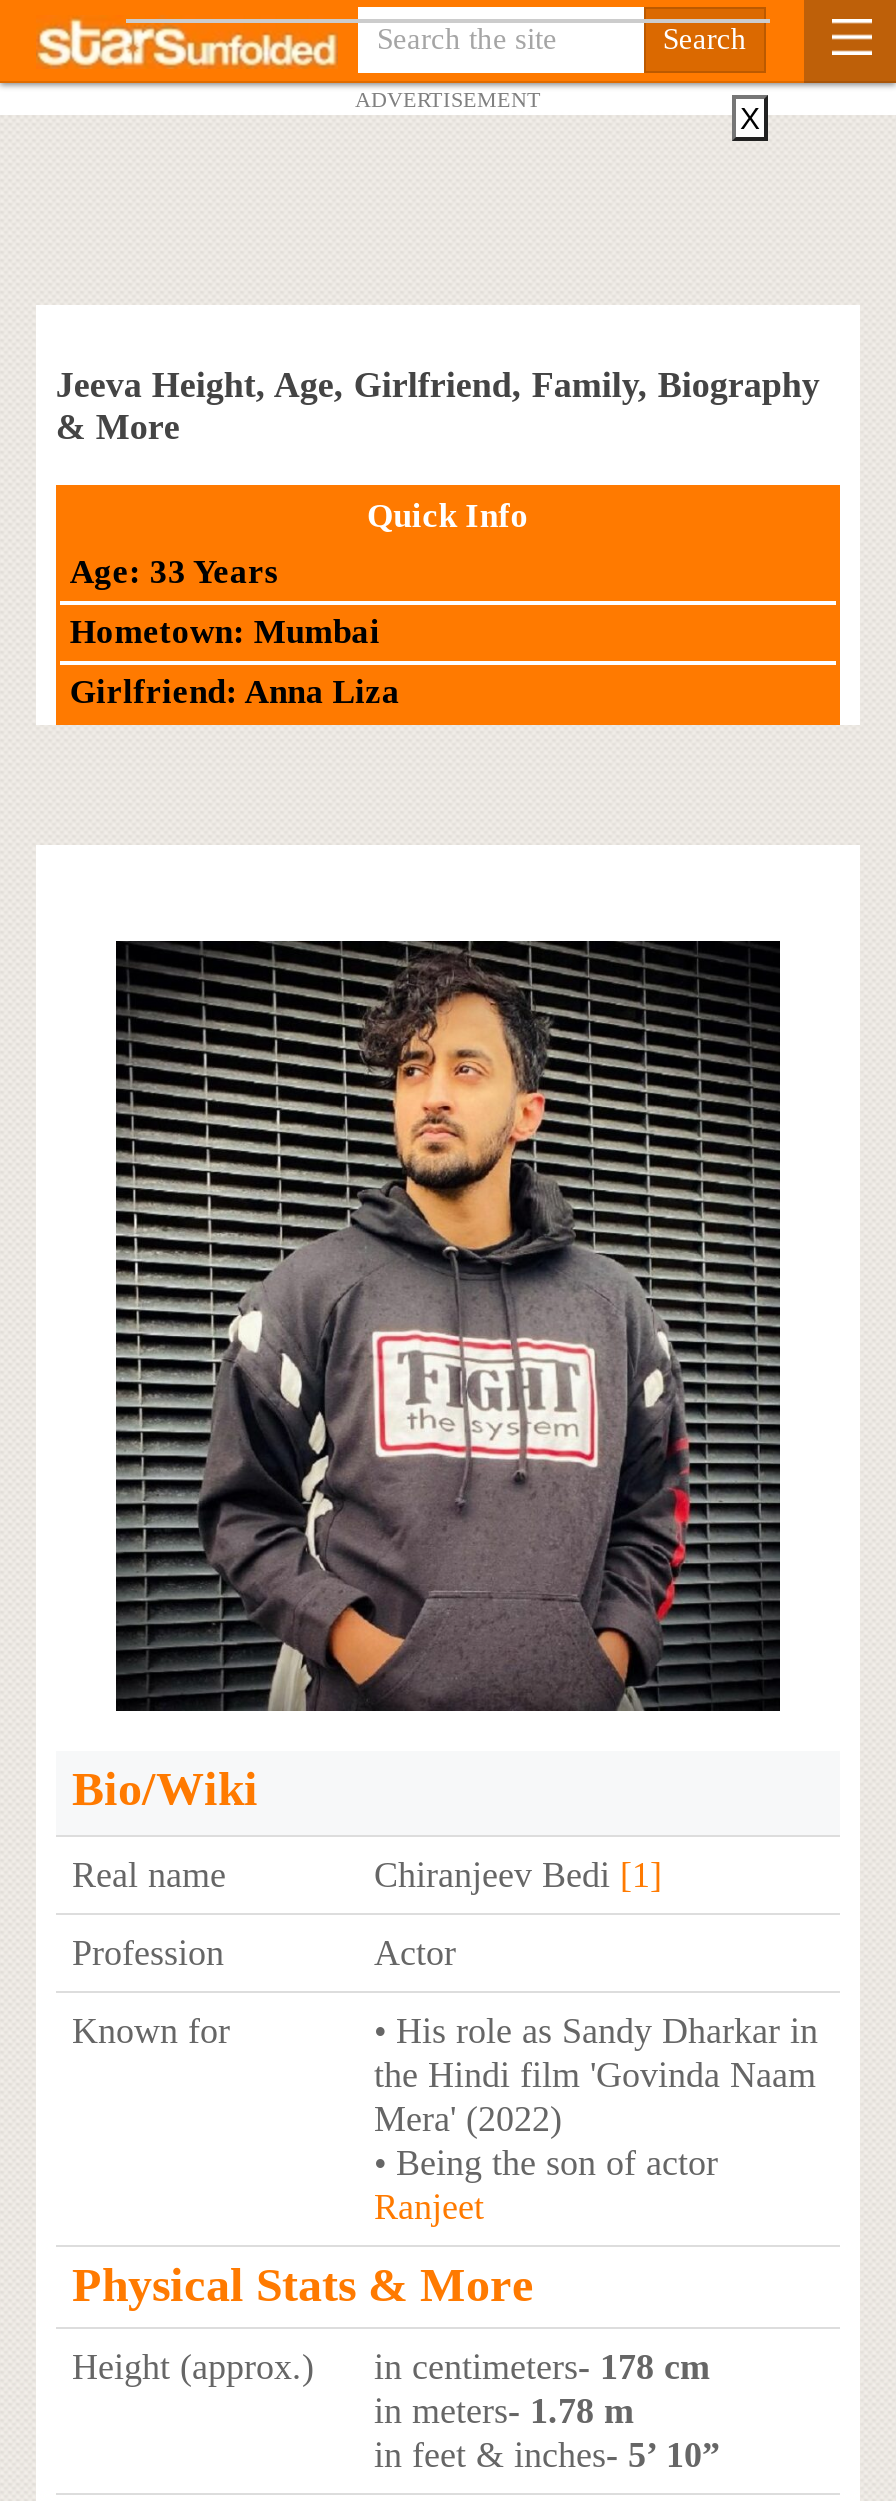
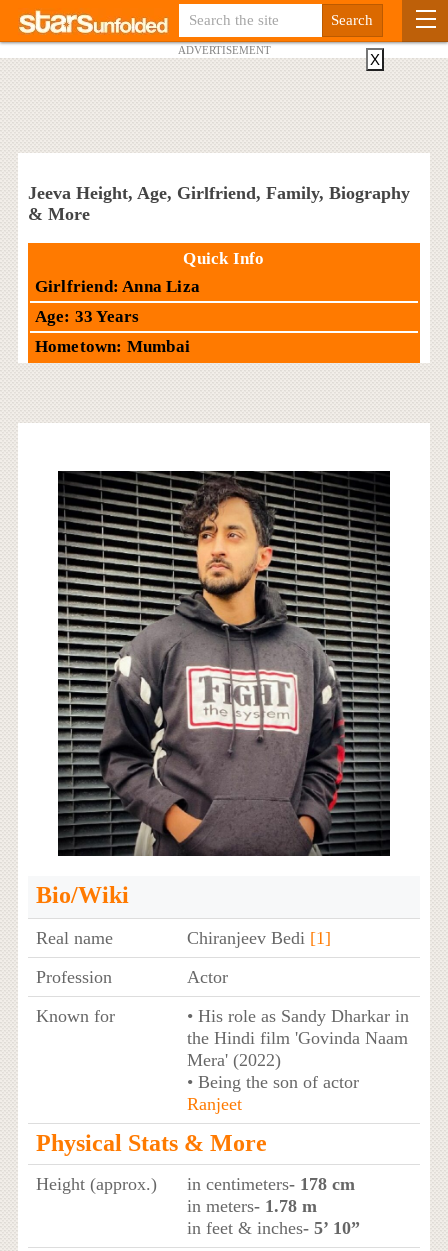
moved down: Age: 33 Years | Hometown: Mumbai

moved up: Girlfriend: Anna Liza
